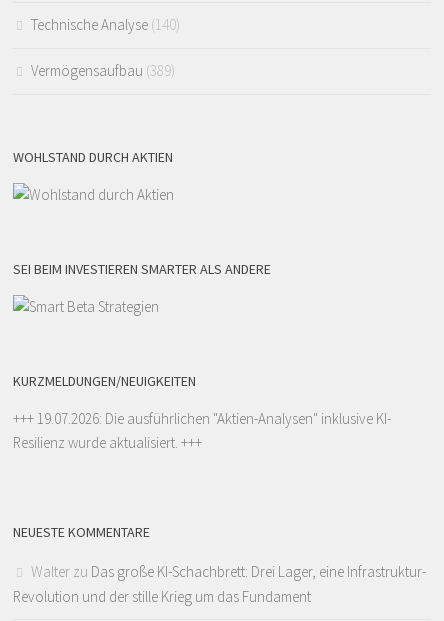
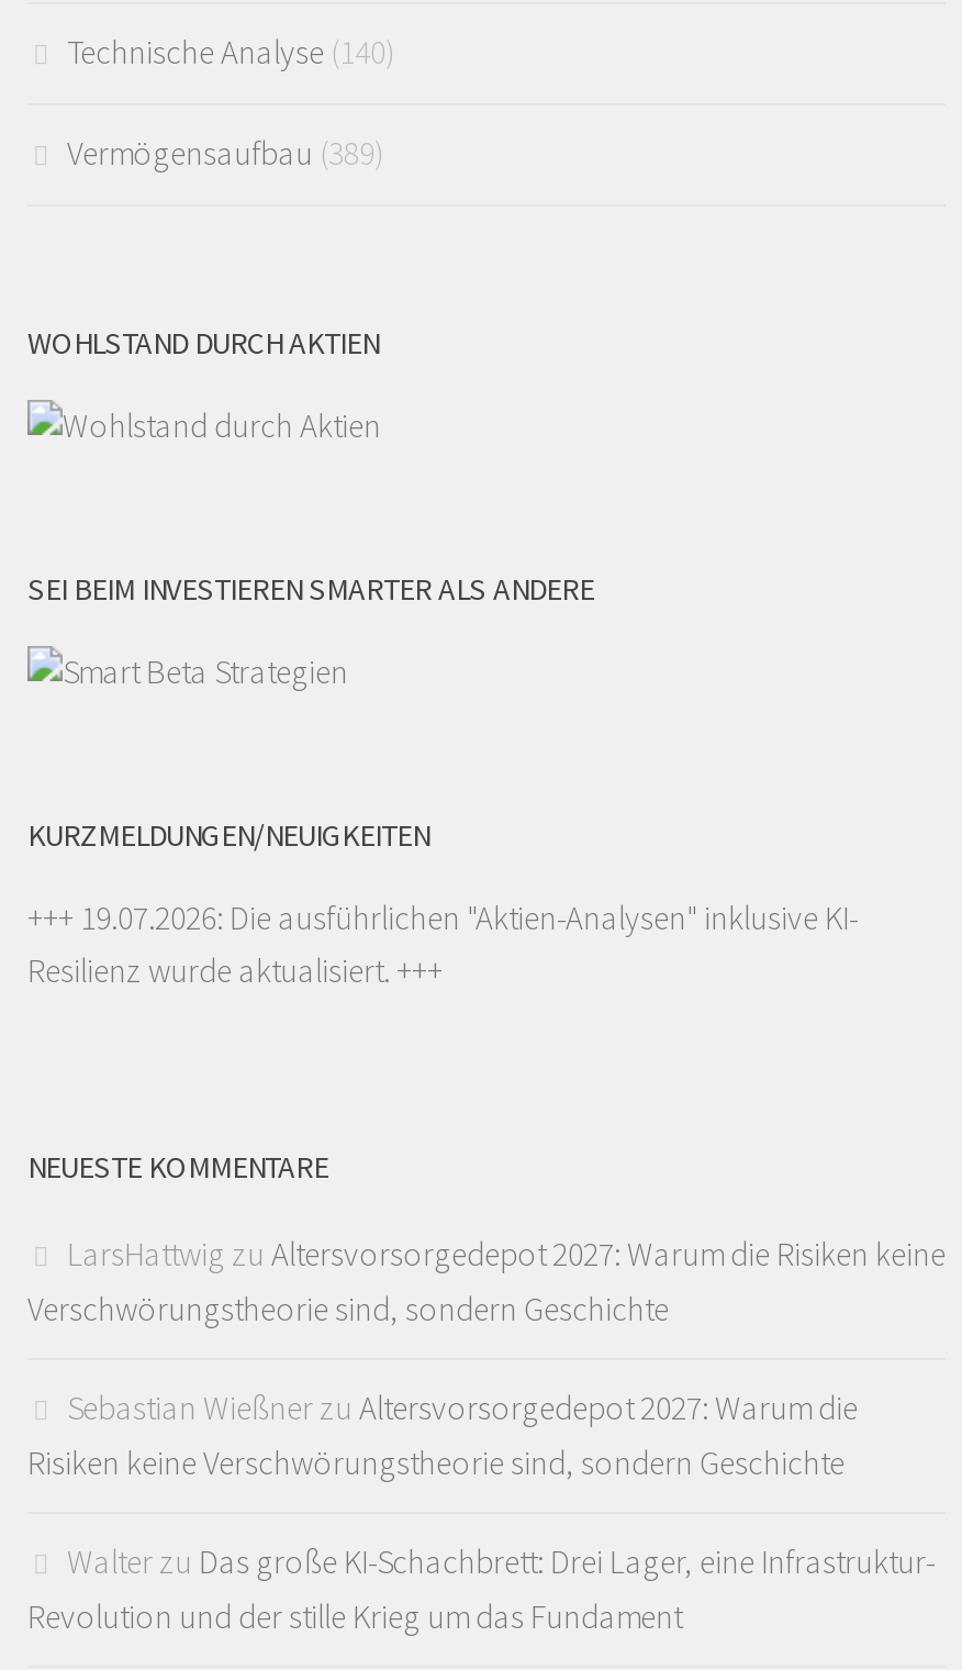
+ LarsHattwig zu Altersvorsorgedepot 2027: Warum die Risiken keine
+ Verschwörungstheorie sind, sondern Geschichte
+ Sebastian Wießner zu Altersvorsorgedepot 2027: Warum die
+ Risiken keine Verschwörungstheorie sind, sondern Geschichte
